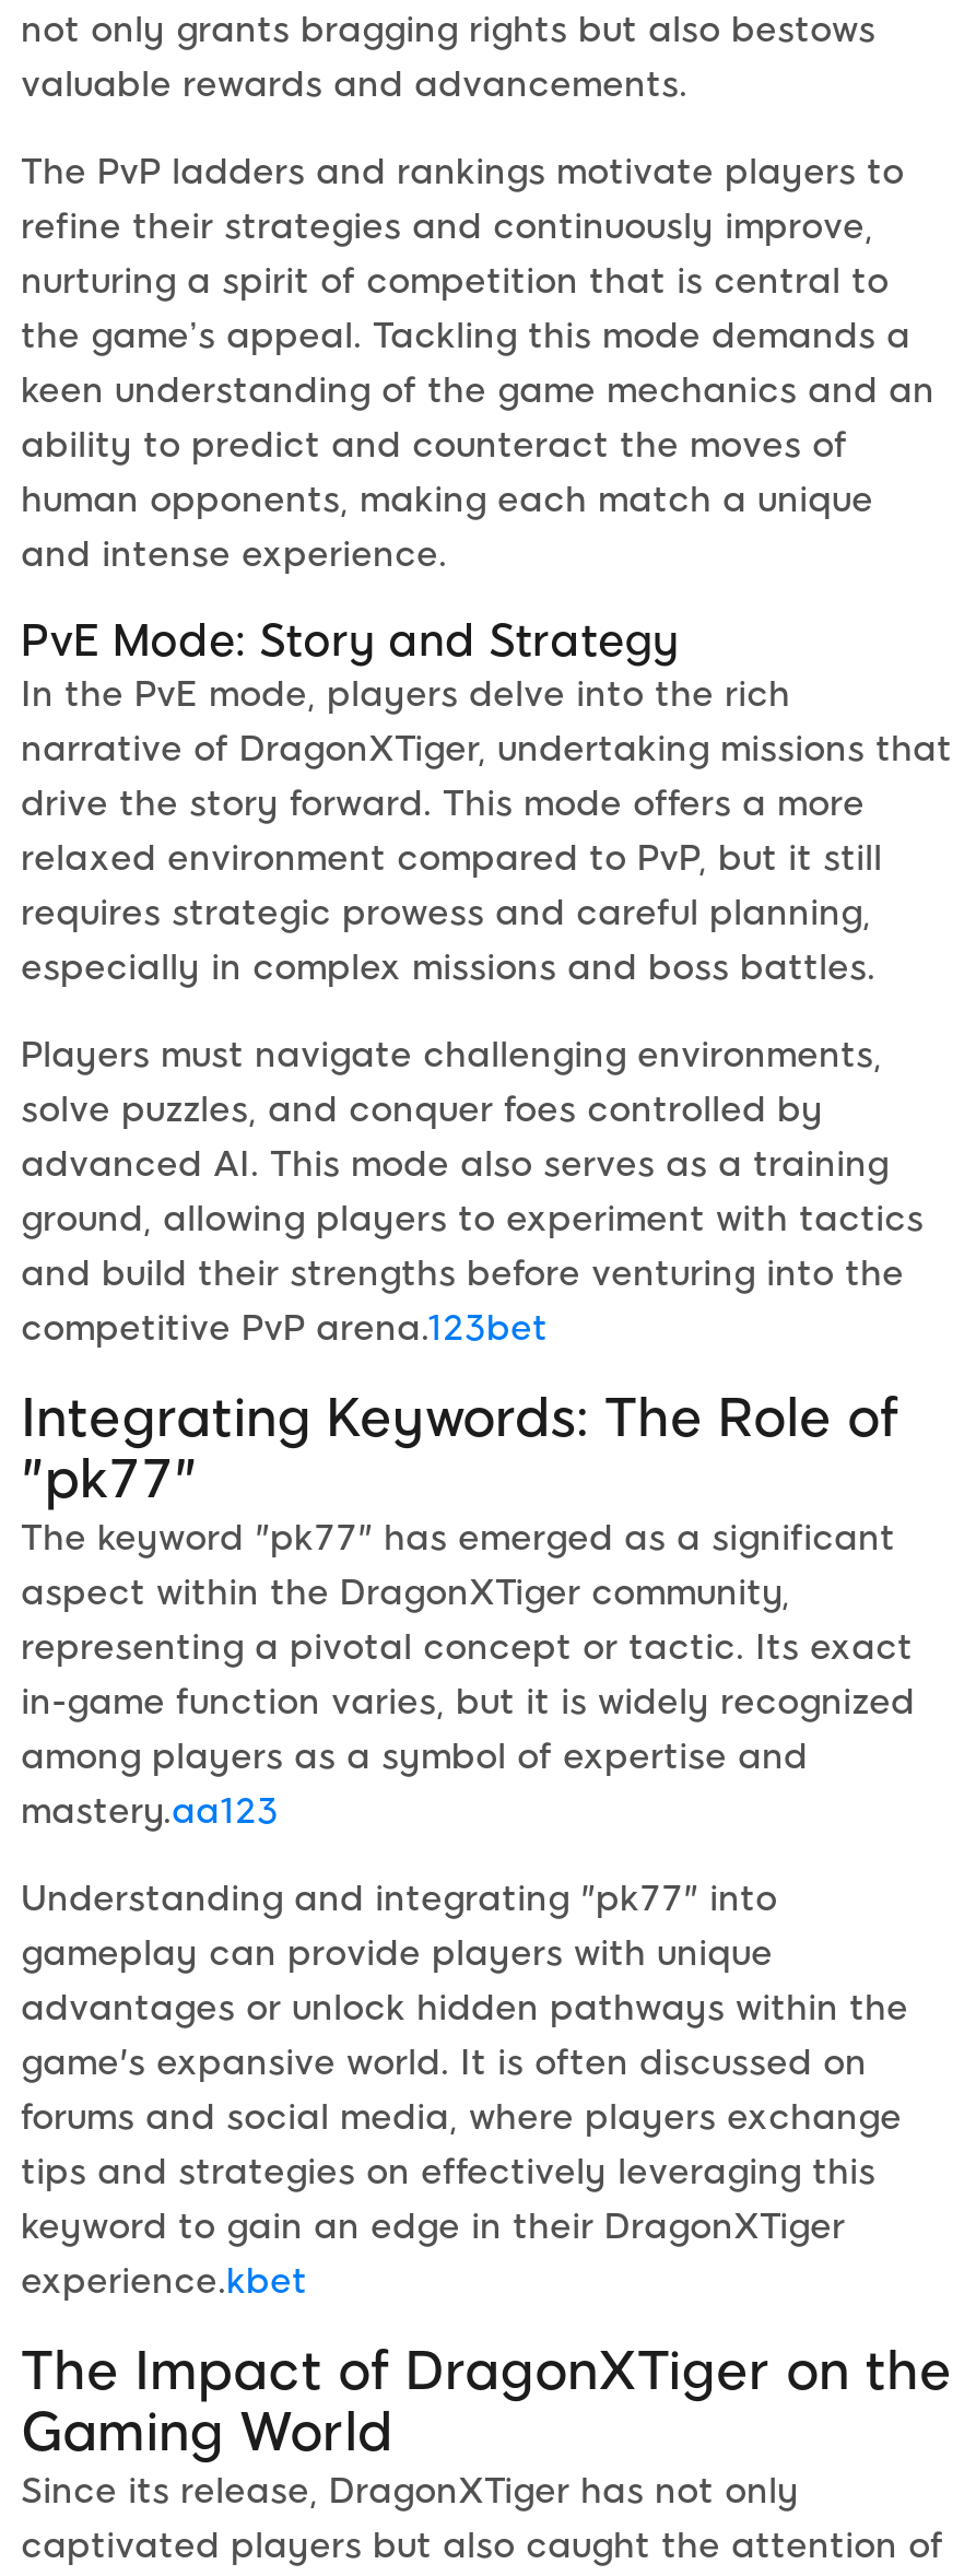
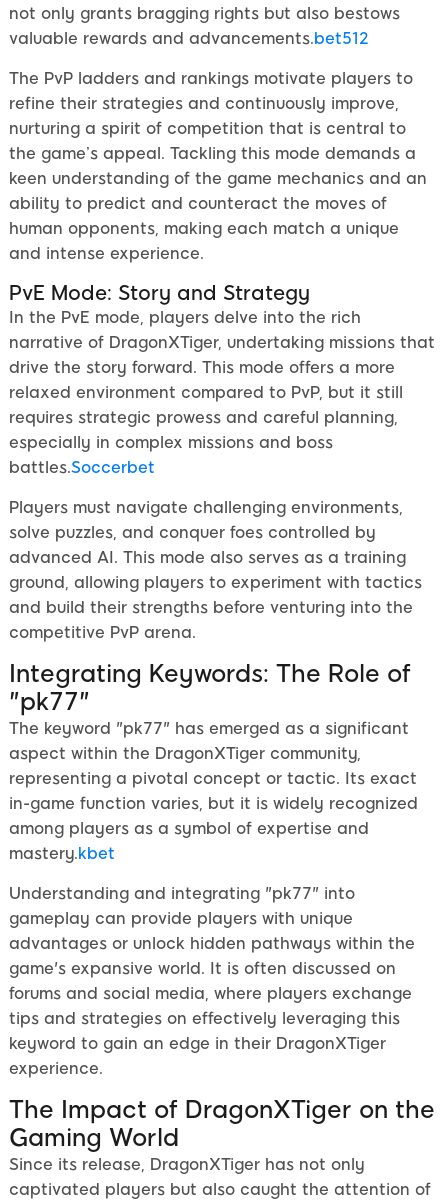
- valuable rewards and advancements.
+ valuable rewards and advancements.bet512

- especially in complex missions and boss battles.
+ especially in complex missions and boss
+ battles.Soccerbet

- competitive PvP arena.123bet
+ competitive PvP arena.

- mastery.aa123
+ mastery.kbet

- experience.kbet
+ experience.
